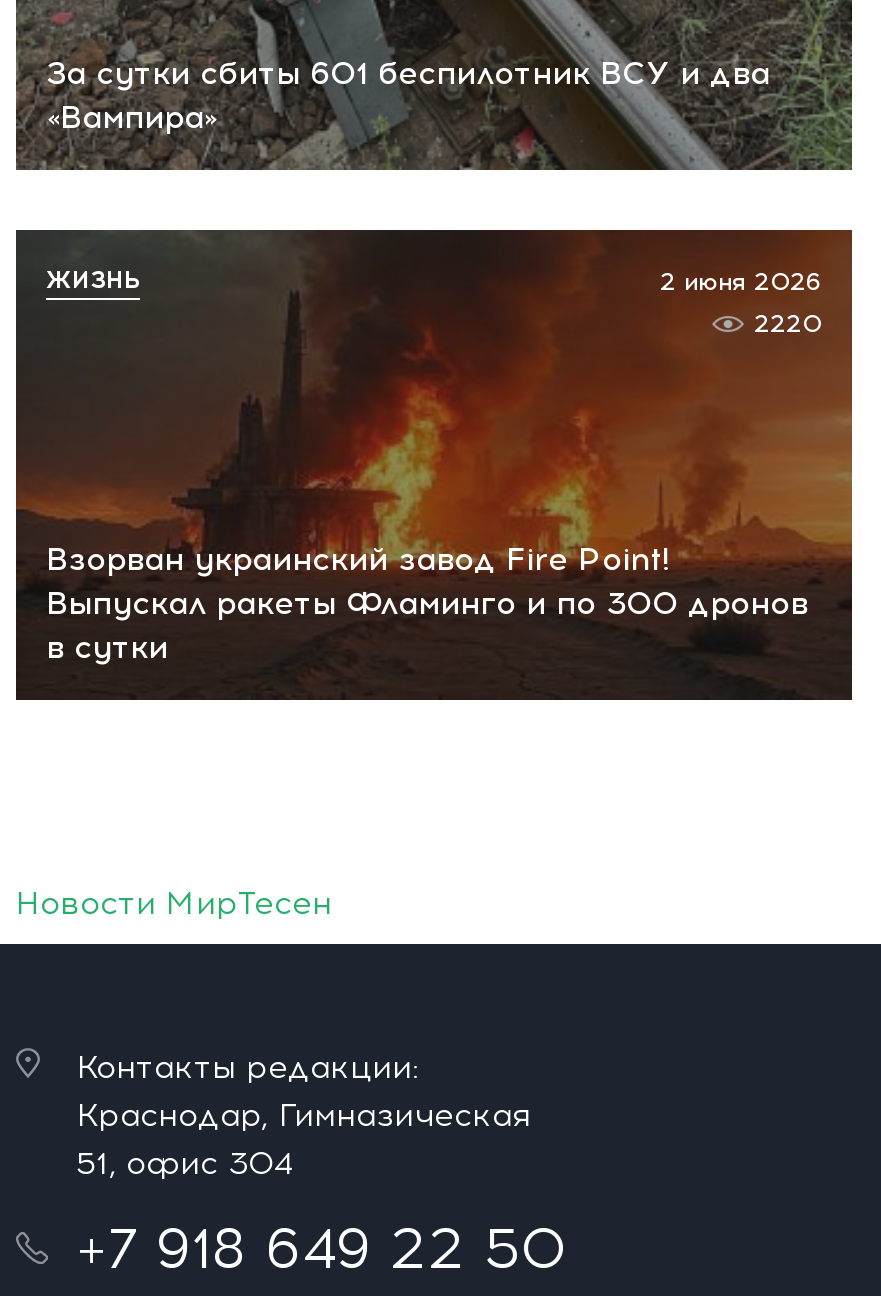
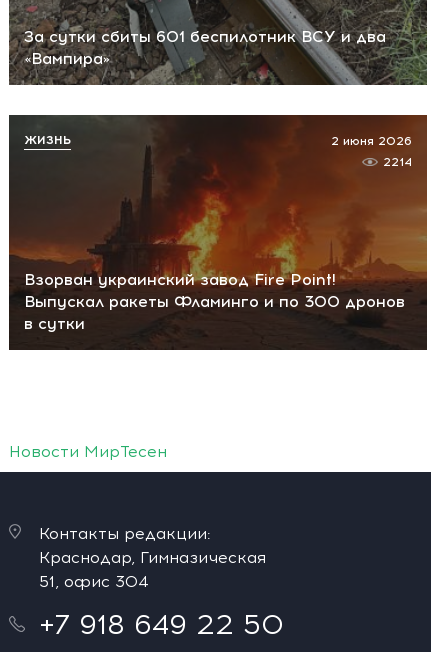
- 2220
+ 2214
